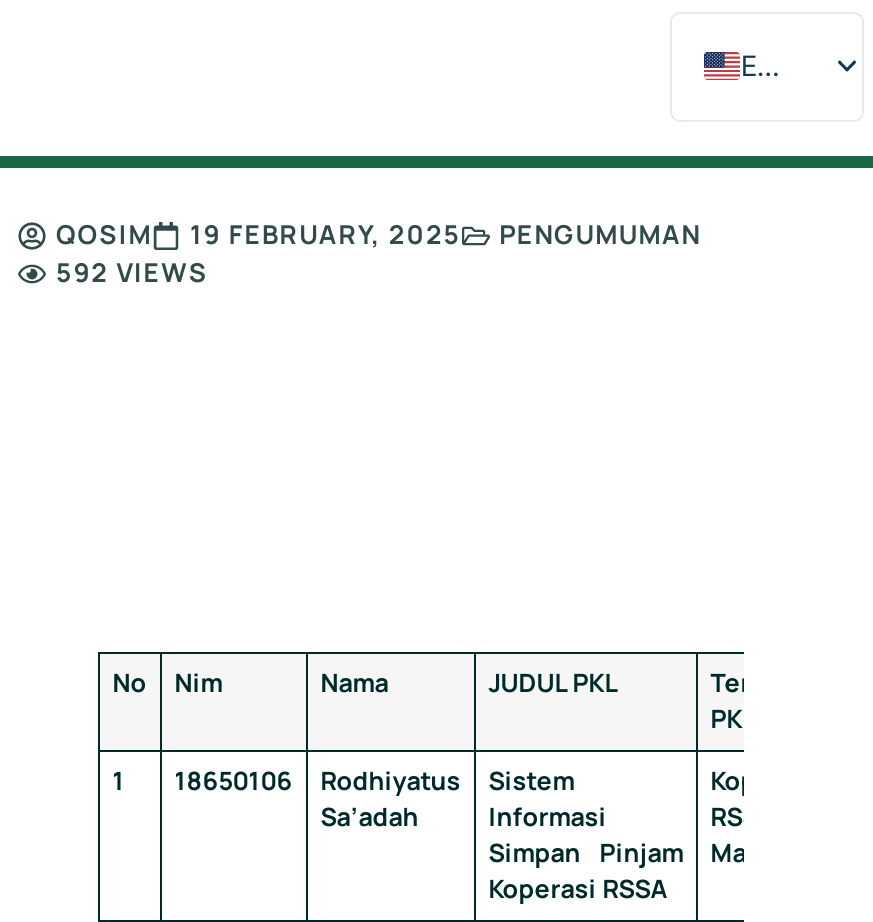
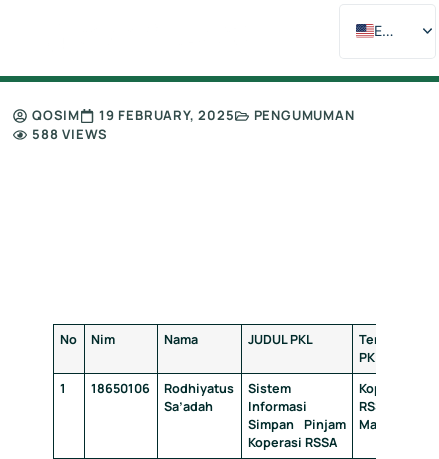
- 592 VIEWS
+ 588 VIEWS
